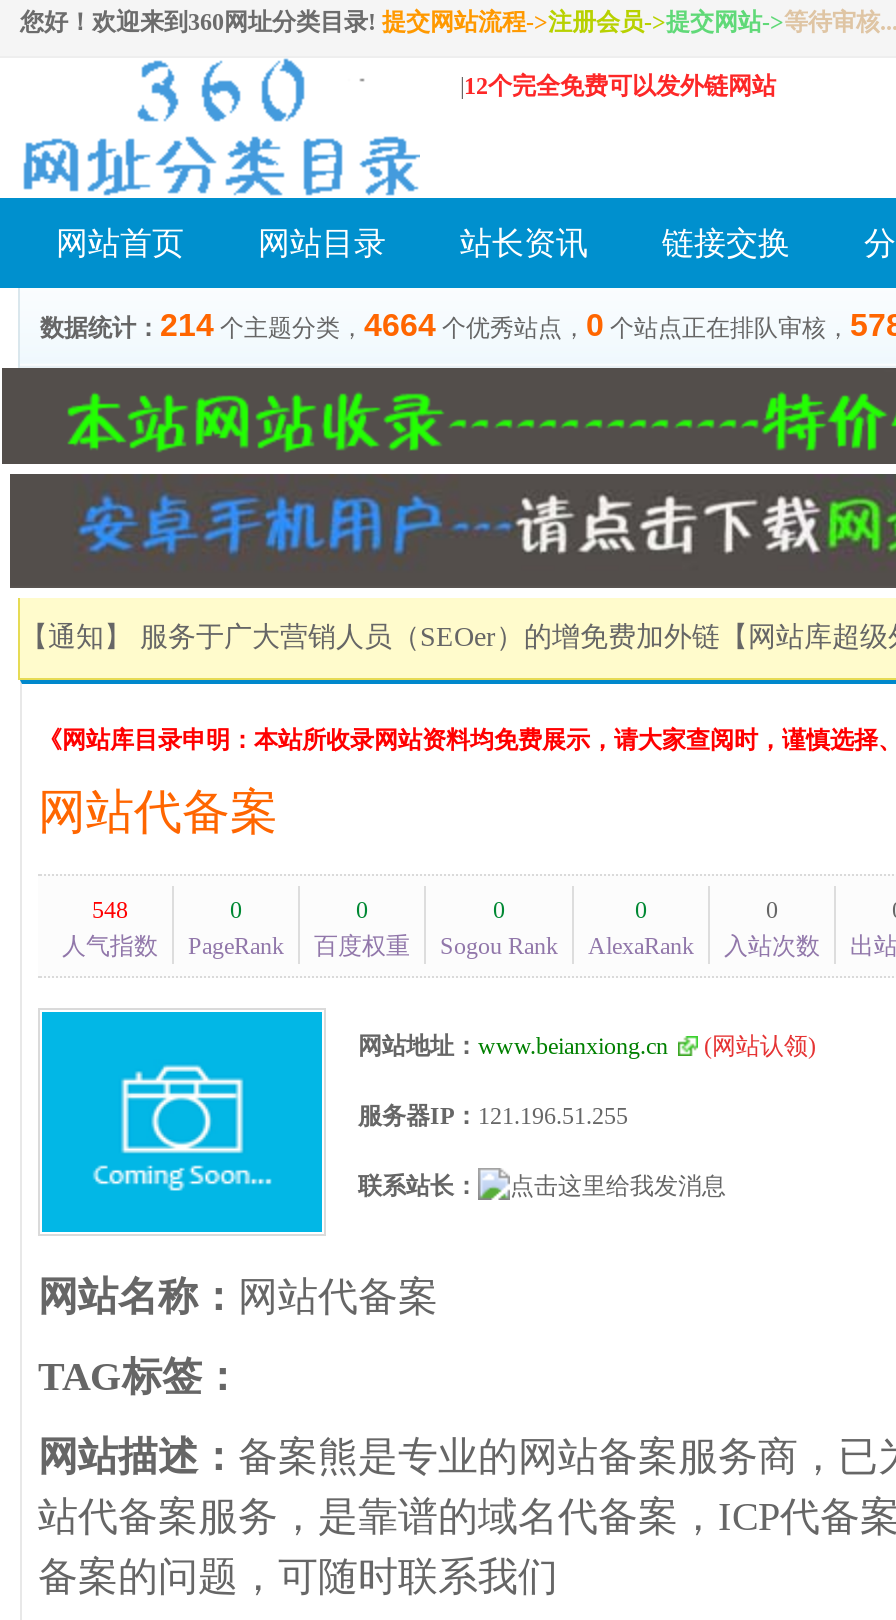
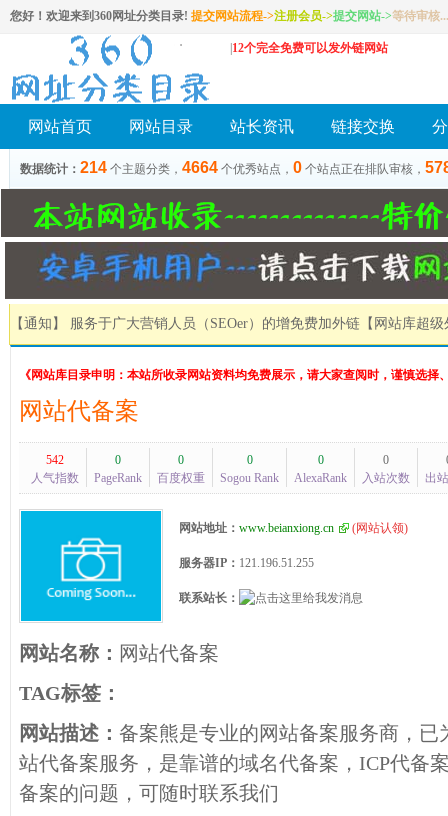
- 548
+ 542
